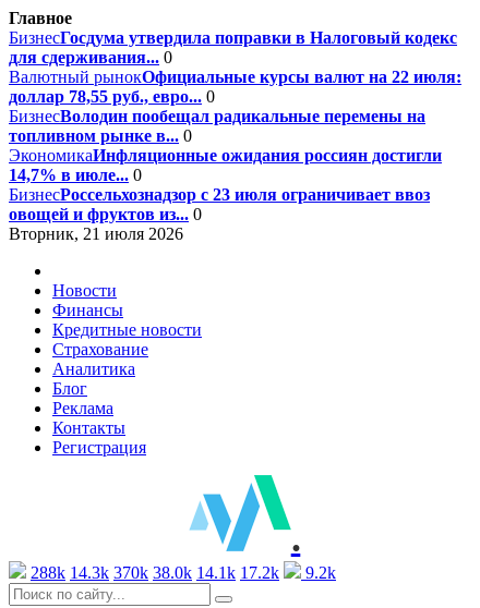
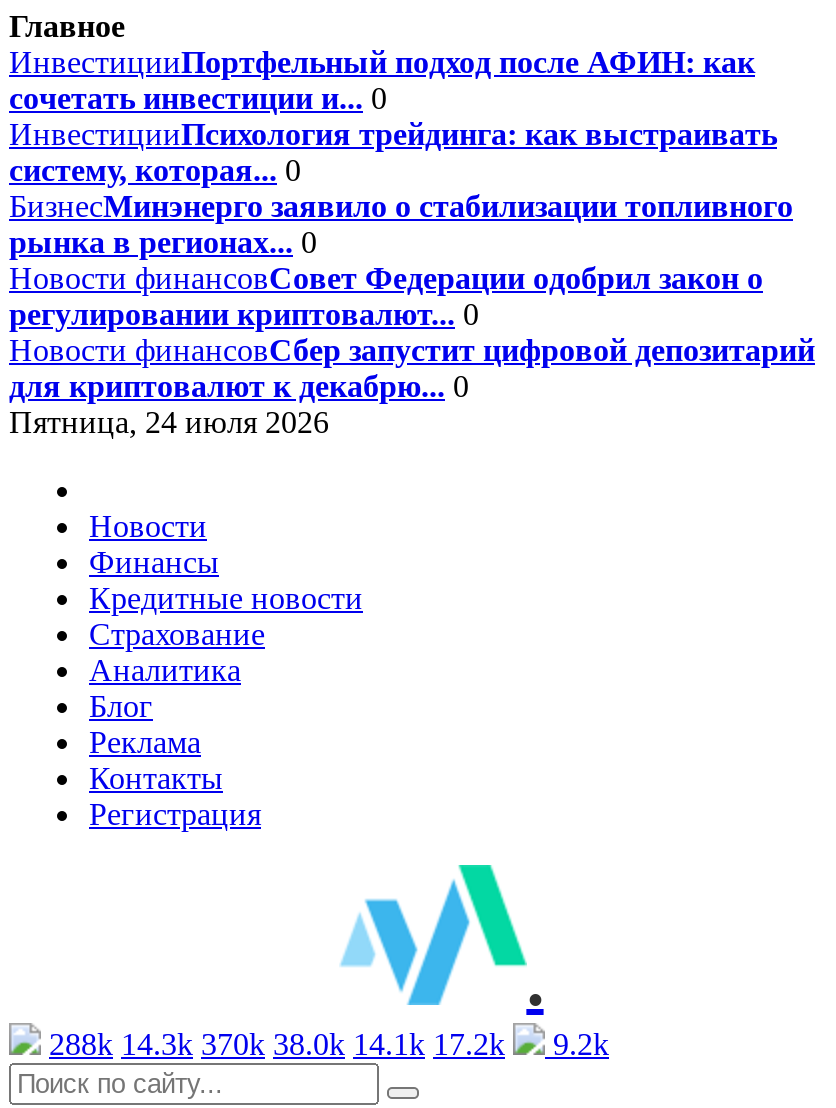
- БизнесГосдума утвердила поправки в Налоговый кодекс
- для сдерживания... 0
- Валютный рынокОфициальные курсы валют на 22 июля:
- доллар 78,55 руб., евро... 0
- БизнесВолодин пообещал радикальные перемены на
- топливном рынке в... 0
- ЭкономикаИнфляционные ожидания россиян достигли
- 14,7% в июле... 0
- БизнесРоссельхознадзор с 23 июля ограничивает ввоз
- овощей и фруктов из... 0
- Вторник, 21 июля 2026
+ ИнвестицииПортфельный подход после АФИН: как
+ сочетать инвестиции и... 0
+ ИнвестицииПсихология трейдинга: как выстраивать
+ систему, которая... 0
+ БизнесМинэнерго заявило о стабилизации топливного
+ рынка в регионах... 0
+ Новости финансовСовет Федерации одобрил закон о
+ регулировании криптовалют... 0
+ Новости финансовСбер запустит цифровой депозитарий
+ для криптовалют к декабрю... 0
+ Пятница, 24 июля 2026
